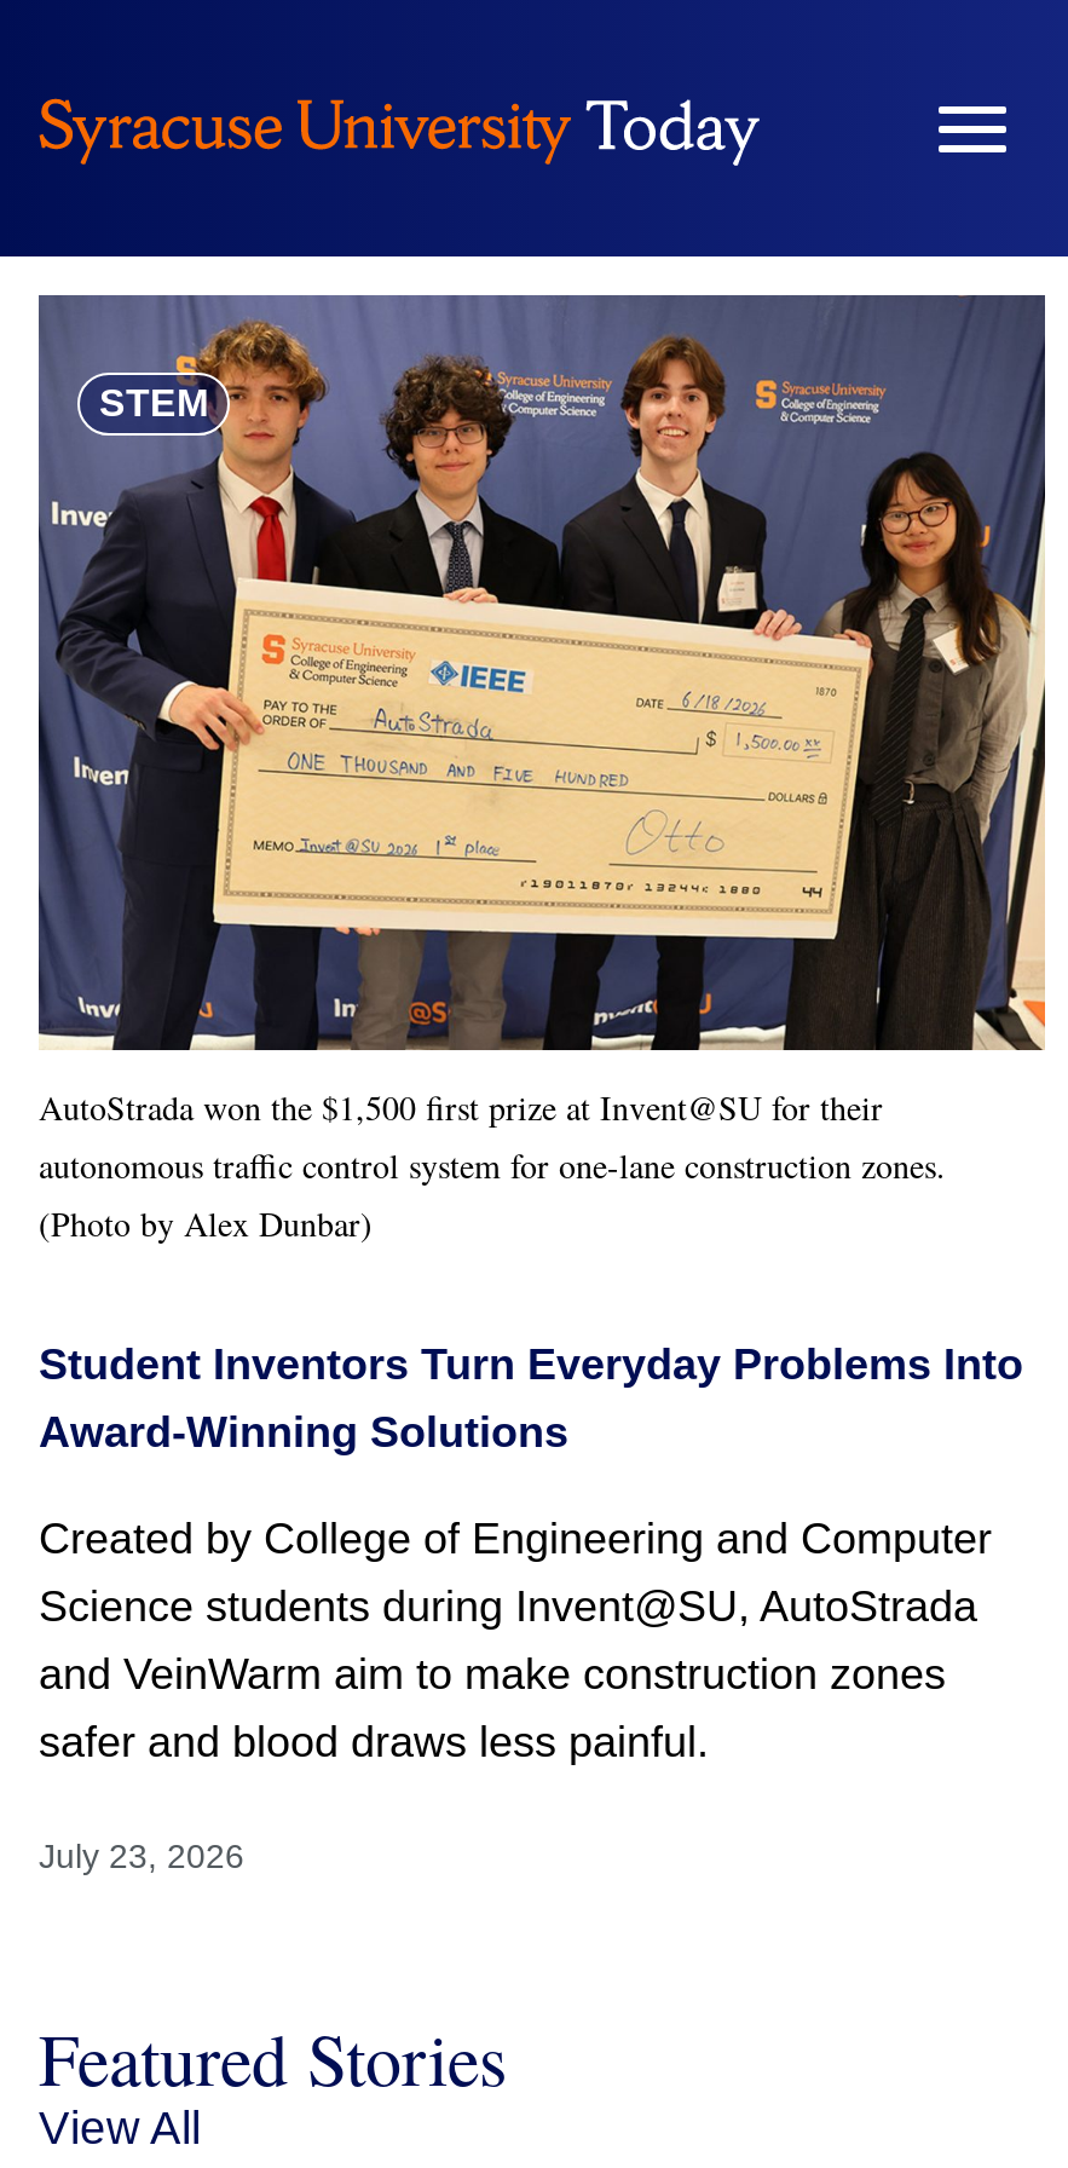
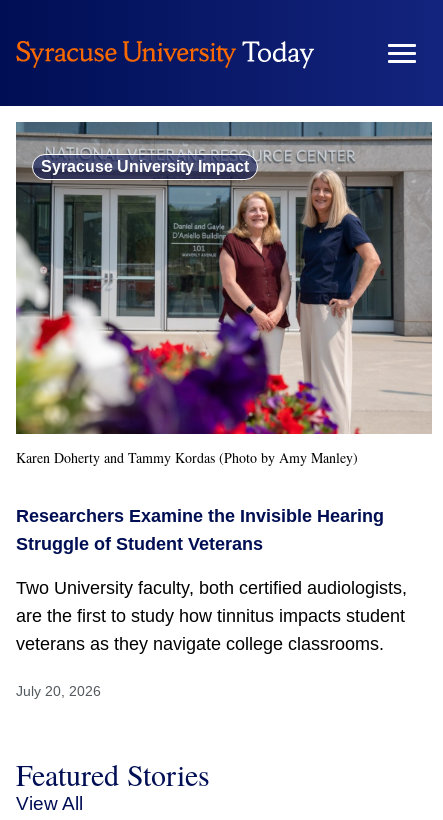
- [image]
- STEM
+ [image]
+ Syracuse University Impact

- AutoStrada won the $1,500 first prize at Invent@SU for their
- autonomous traffic control system for one-lane construction zones.
- (Photo by Alex Dunbar)
+ Karen Doherty and Tammy Kordas (Photo by Amy Manley)

- Student Inventors Turn Everyday Problems Into
- Award-Winning Solutions
+ Researchers Examine the Invisible Hearing
+ Struggle of Student Veterans

- Created by College of Engineering and Computer
- Science students during Invent@SU, AutoStrada
- and VeinWarm aim to make construction zones
- safer and blood draws less painful.
+ Two University faculty, both certified audiologists,
+ are the first to study how tinnitus impacts student
+ veterans as they navigate college classrooms.

- July 23, 2026
+ July 20, 2026
